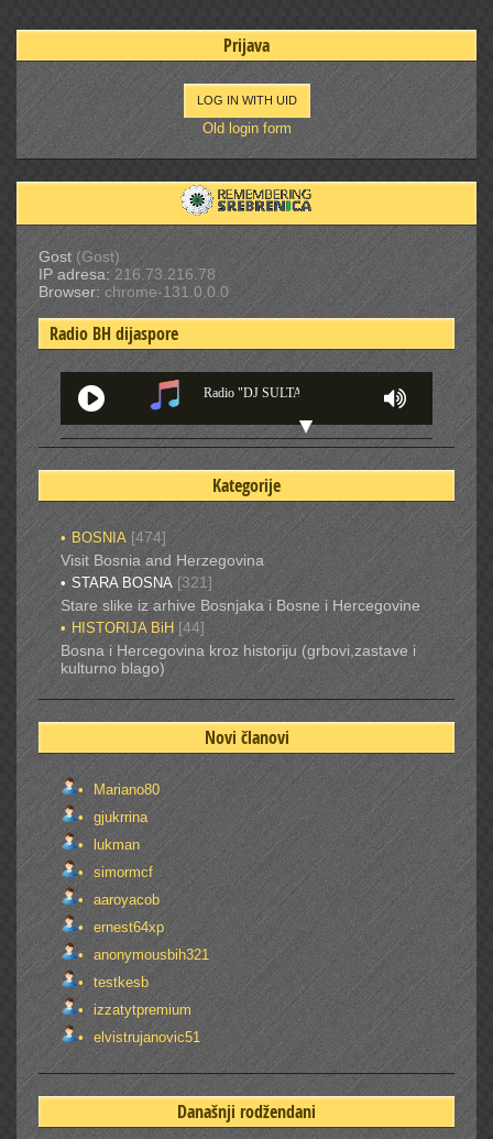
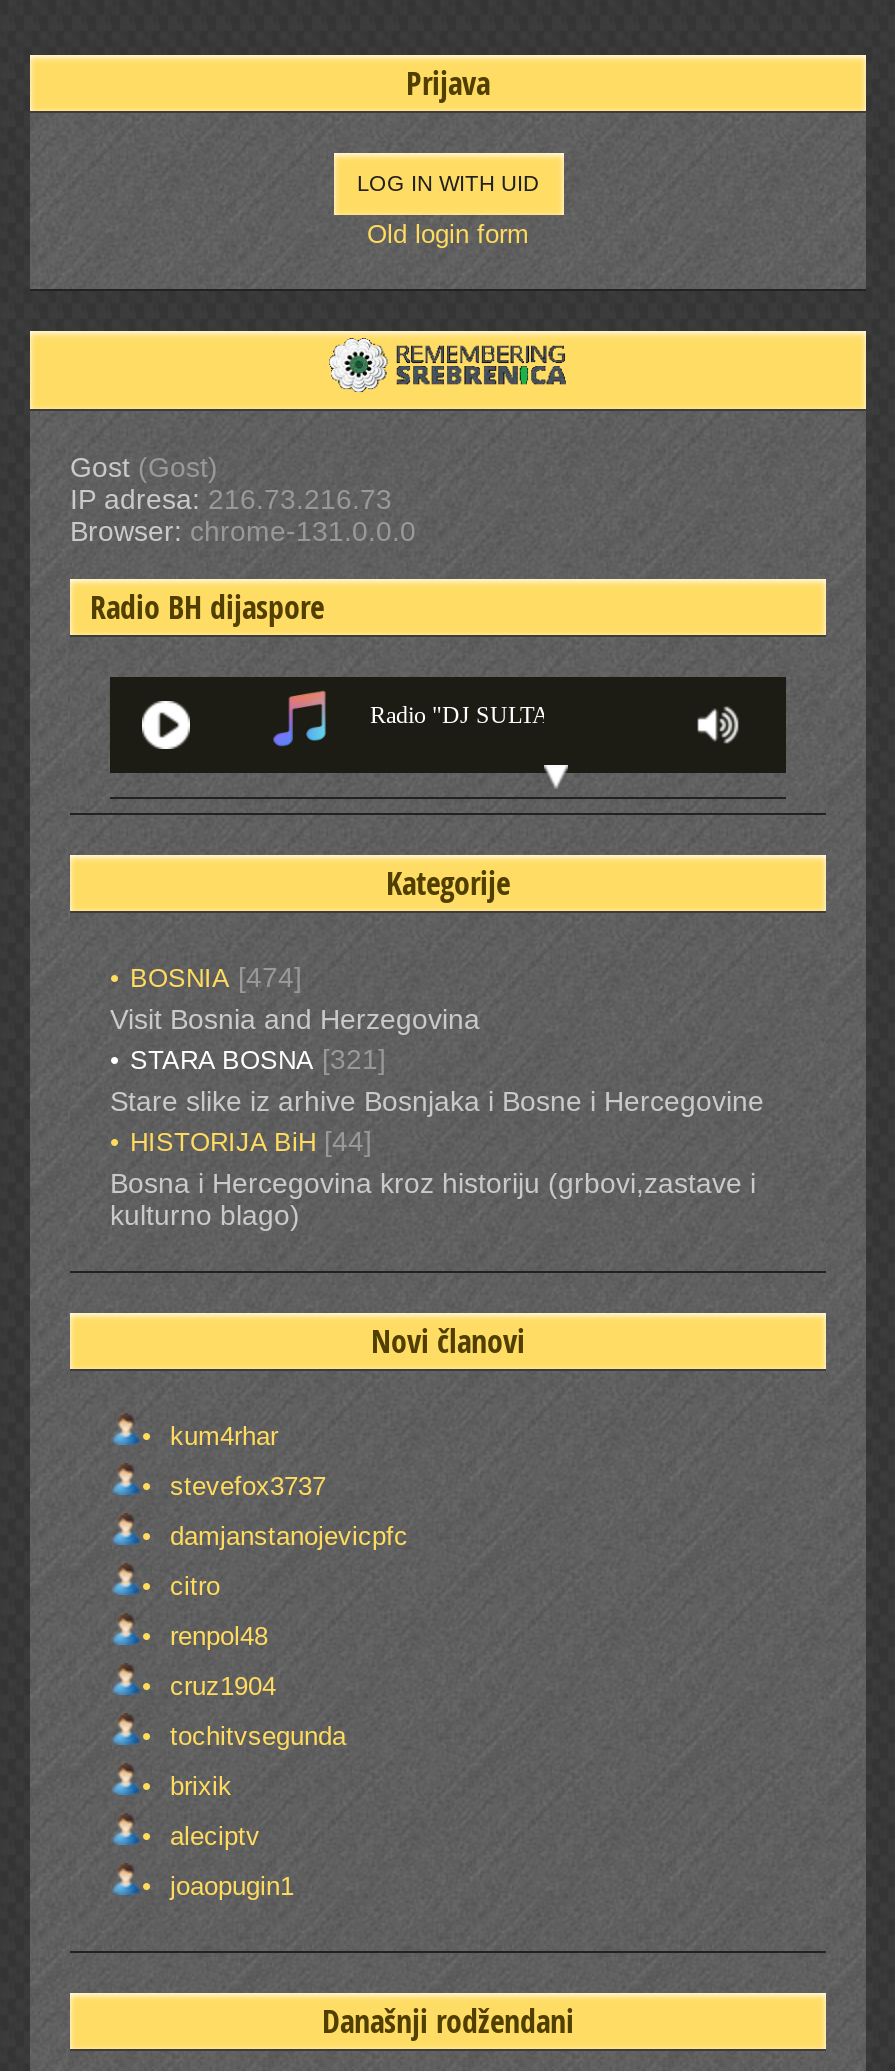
- IP adresa: 216.73.216.78
+ IP adresa: 216.73.216.73

- Mariano80
+ kum4rhar

- gjukrrina
+ stevefox3737

- lukman
+ damjanstanojevicpfc

- simormcf
+ citro

- aaroyacob
+ renpol48

- ernest64xp
+ cruz1904

- anonymousbih321
+ tochitvsegunda

- testkesb
+ brixik

- izzatytpremium
+ aleciptv

- elvistrujanovic51
+ joaopugin1
